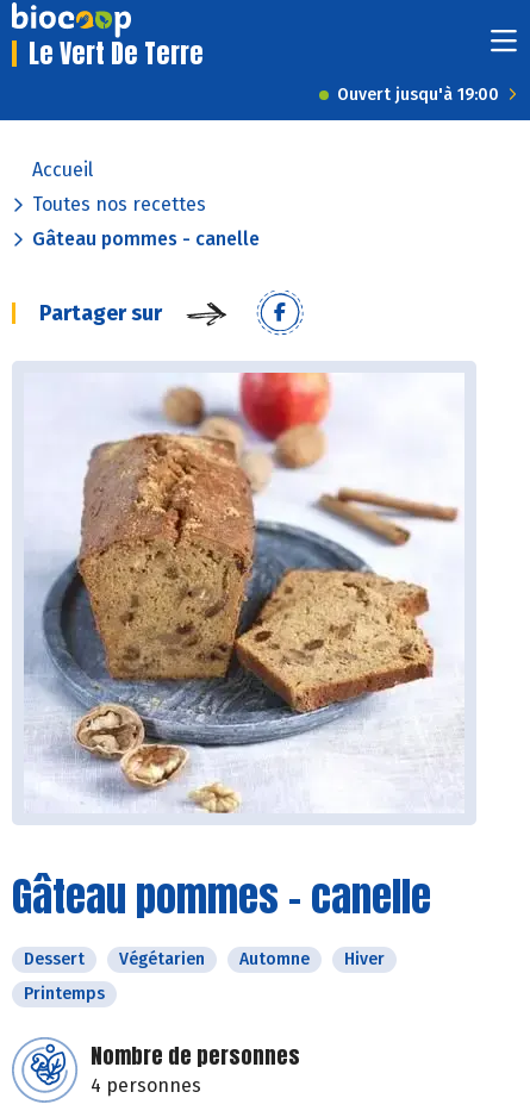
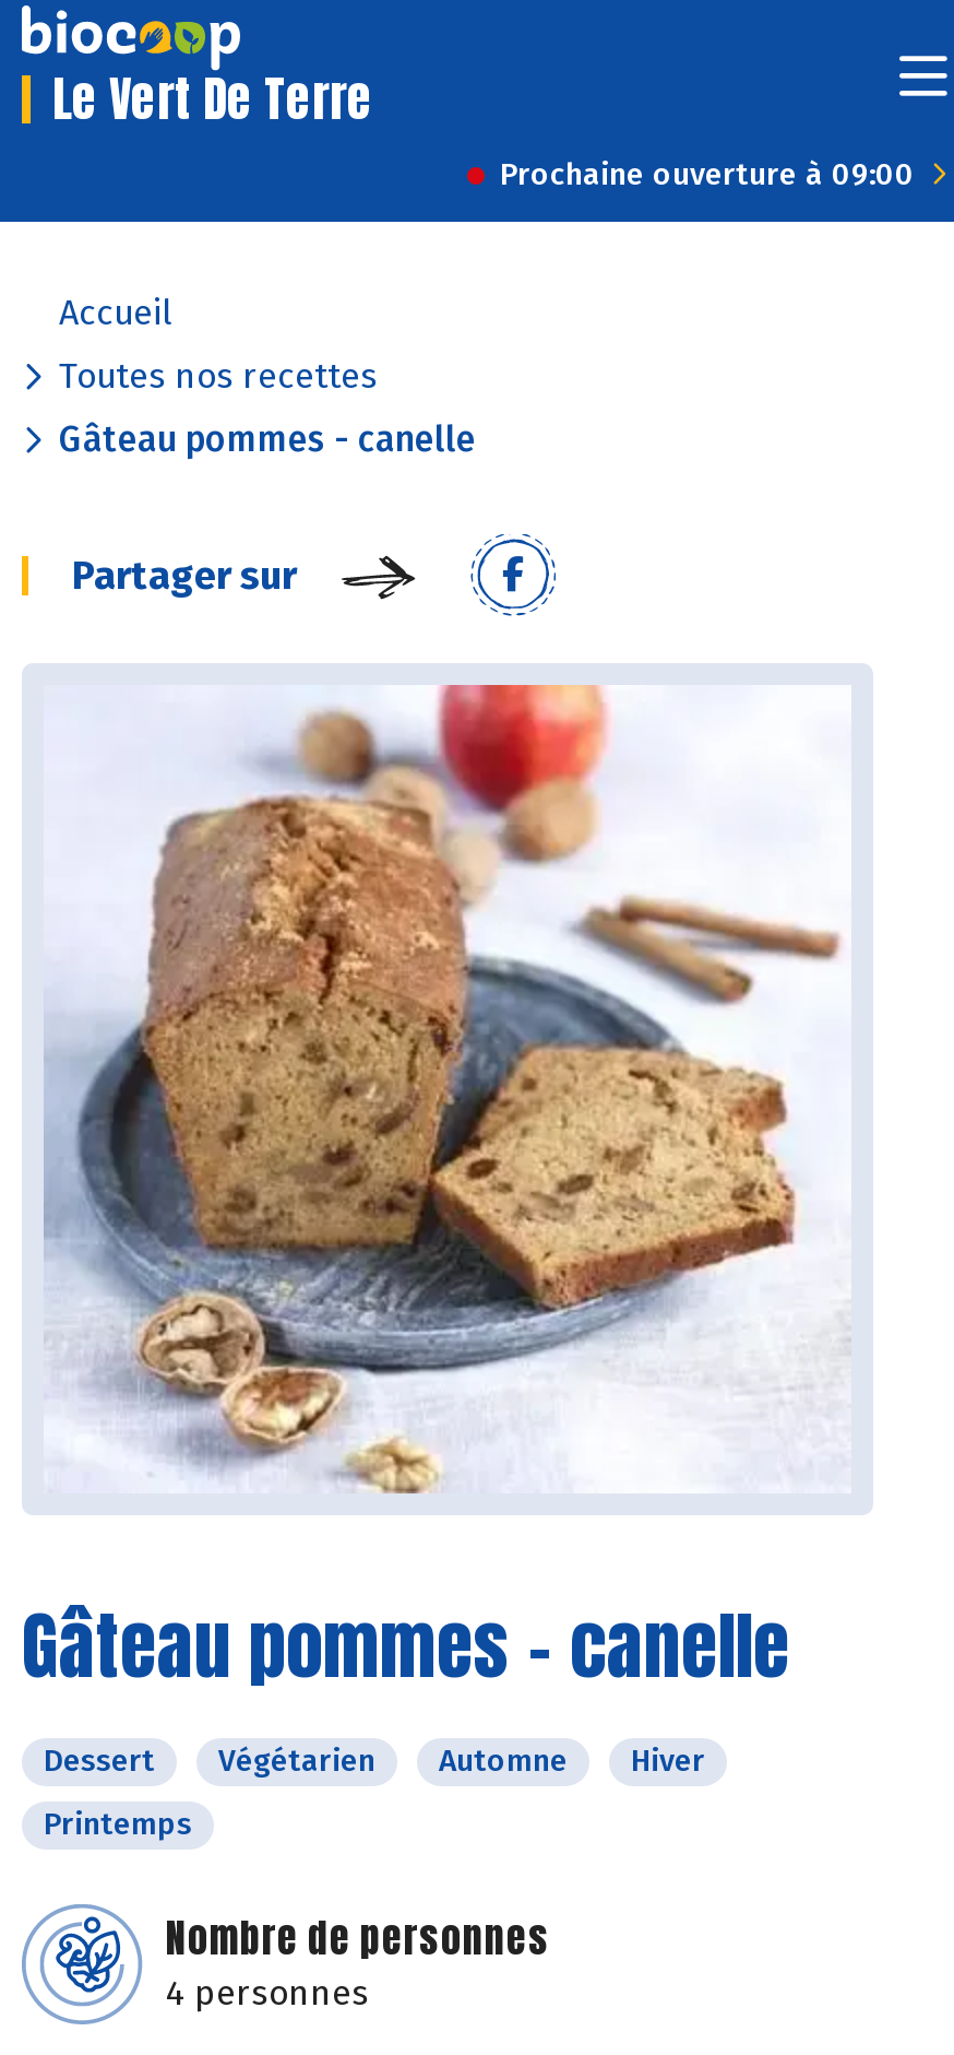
- Ouvert jusqu'à 19:00
+ Prochaine ouverture à 09:00
